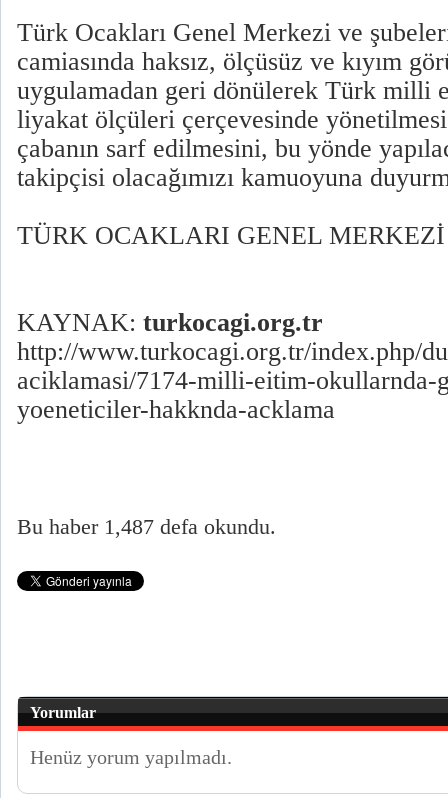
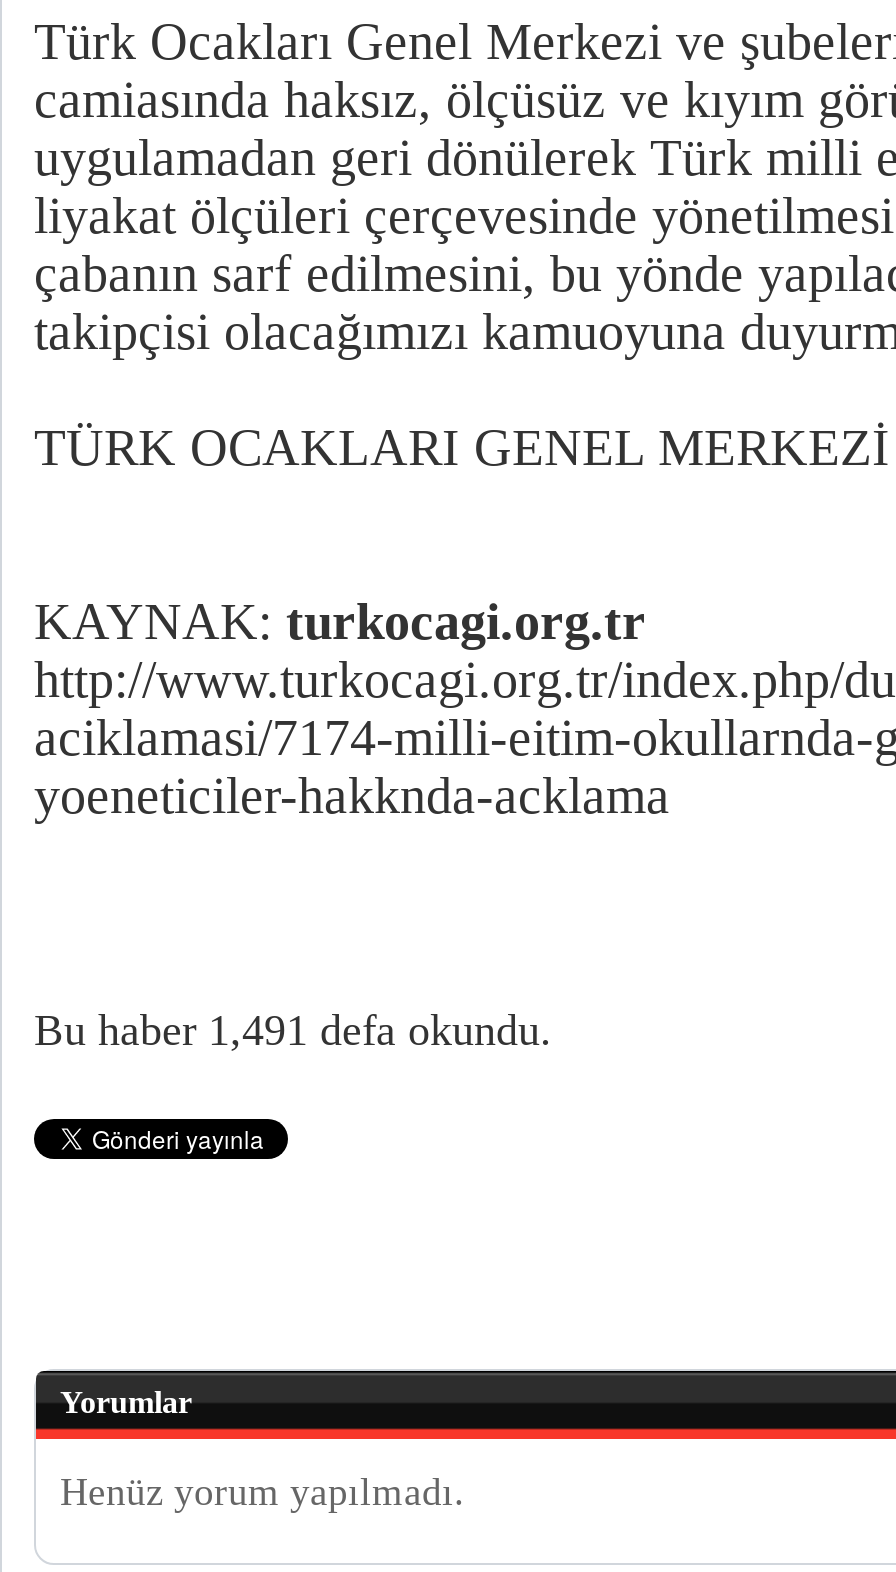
- Bu haber 1,487 defa okundu.
+ Bu haber 1,491 defa okundu.
